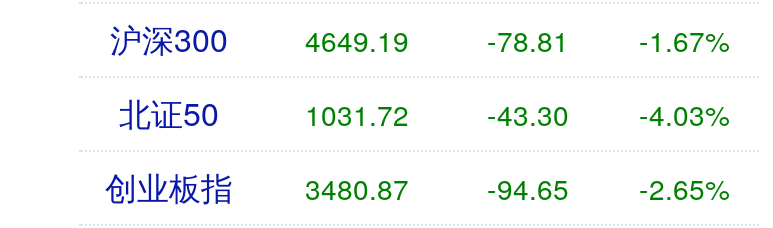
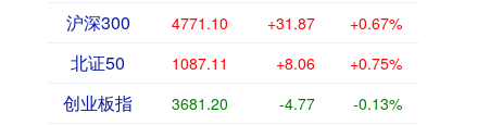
- 4649.19
+ 4771.10

- -78.81
+ +31.87

- -1.67%
+ +0.67%

- 1031.72
+ 1087.11

- -43.30
+ +8.06

- -4.03%
+ +0.75%

- 3480.87
+ 3681.20

- -94.65
+ -4.77

- -2.65%
+ -0.13%
